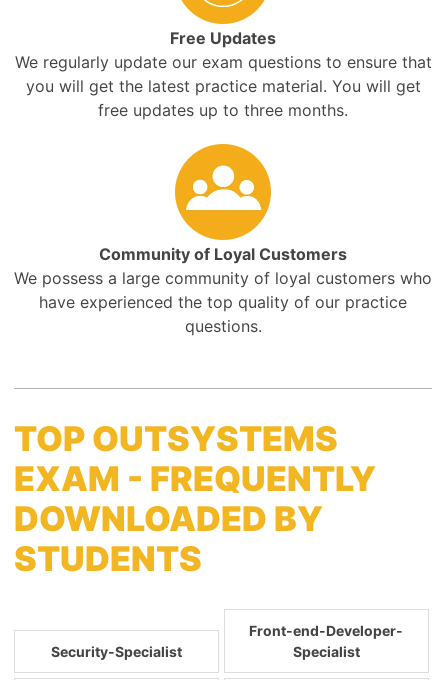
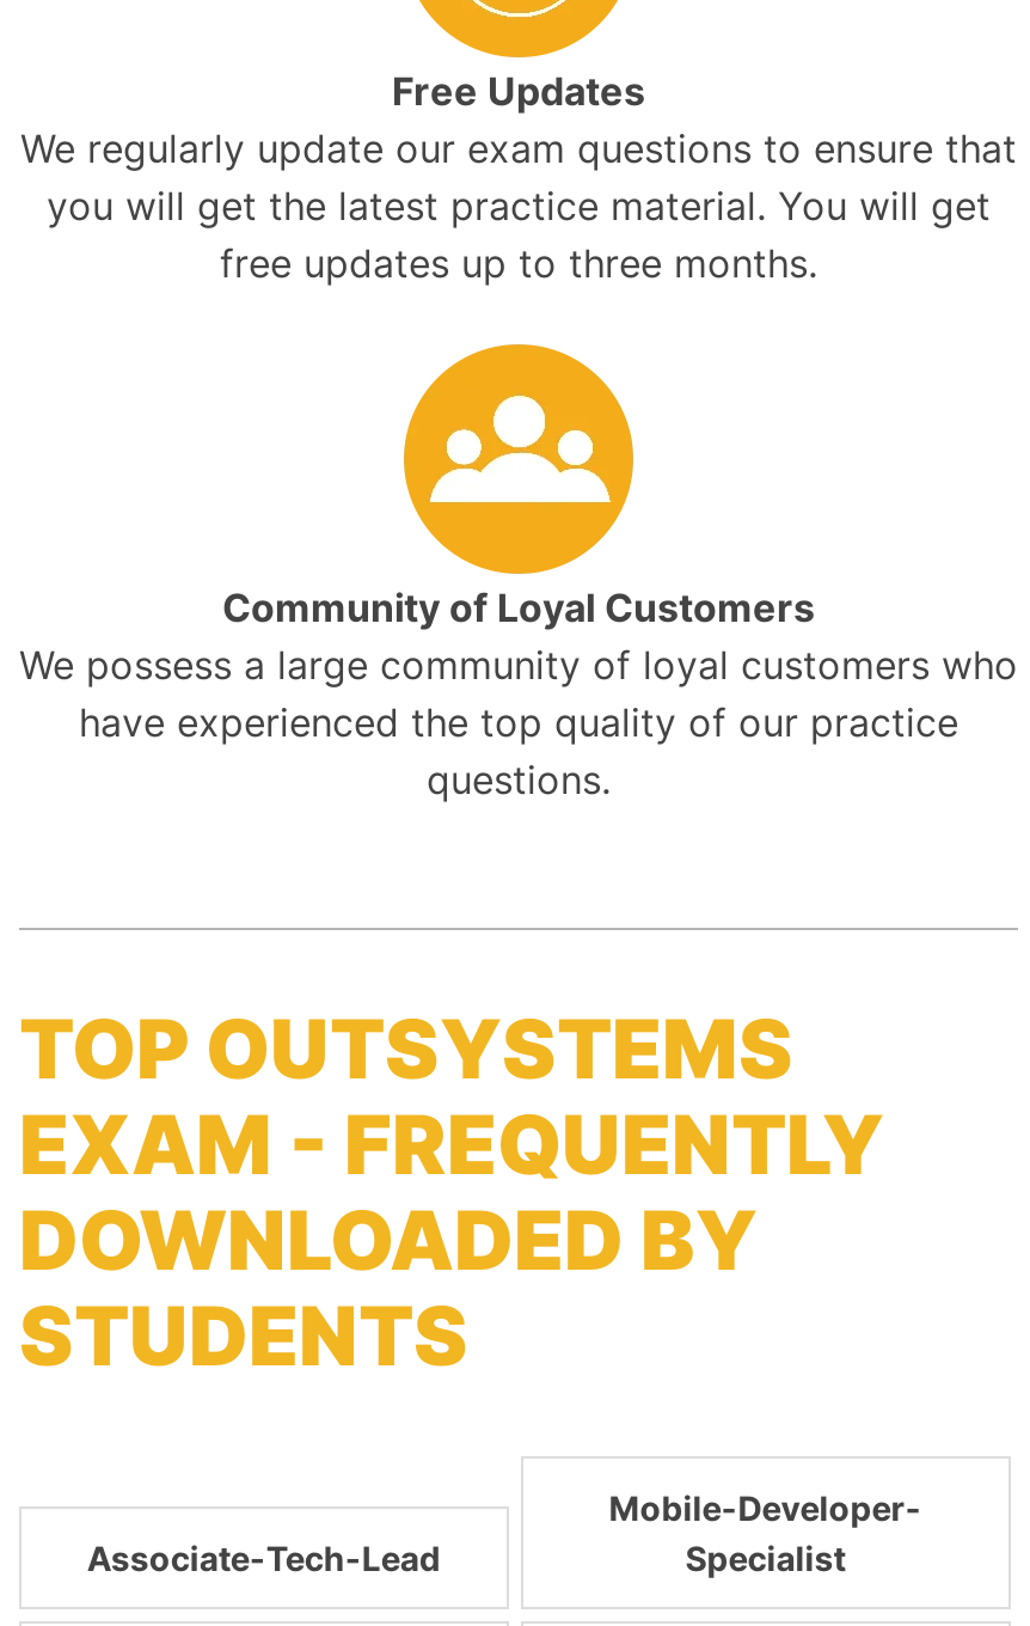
- Front-end-Developer-
+ Mobile-Developer-

- Security-Specialist
+ Associate-Tech-Lead
